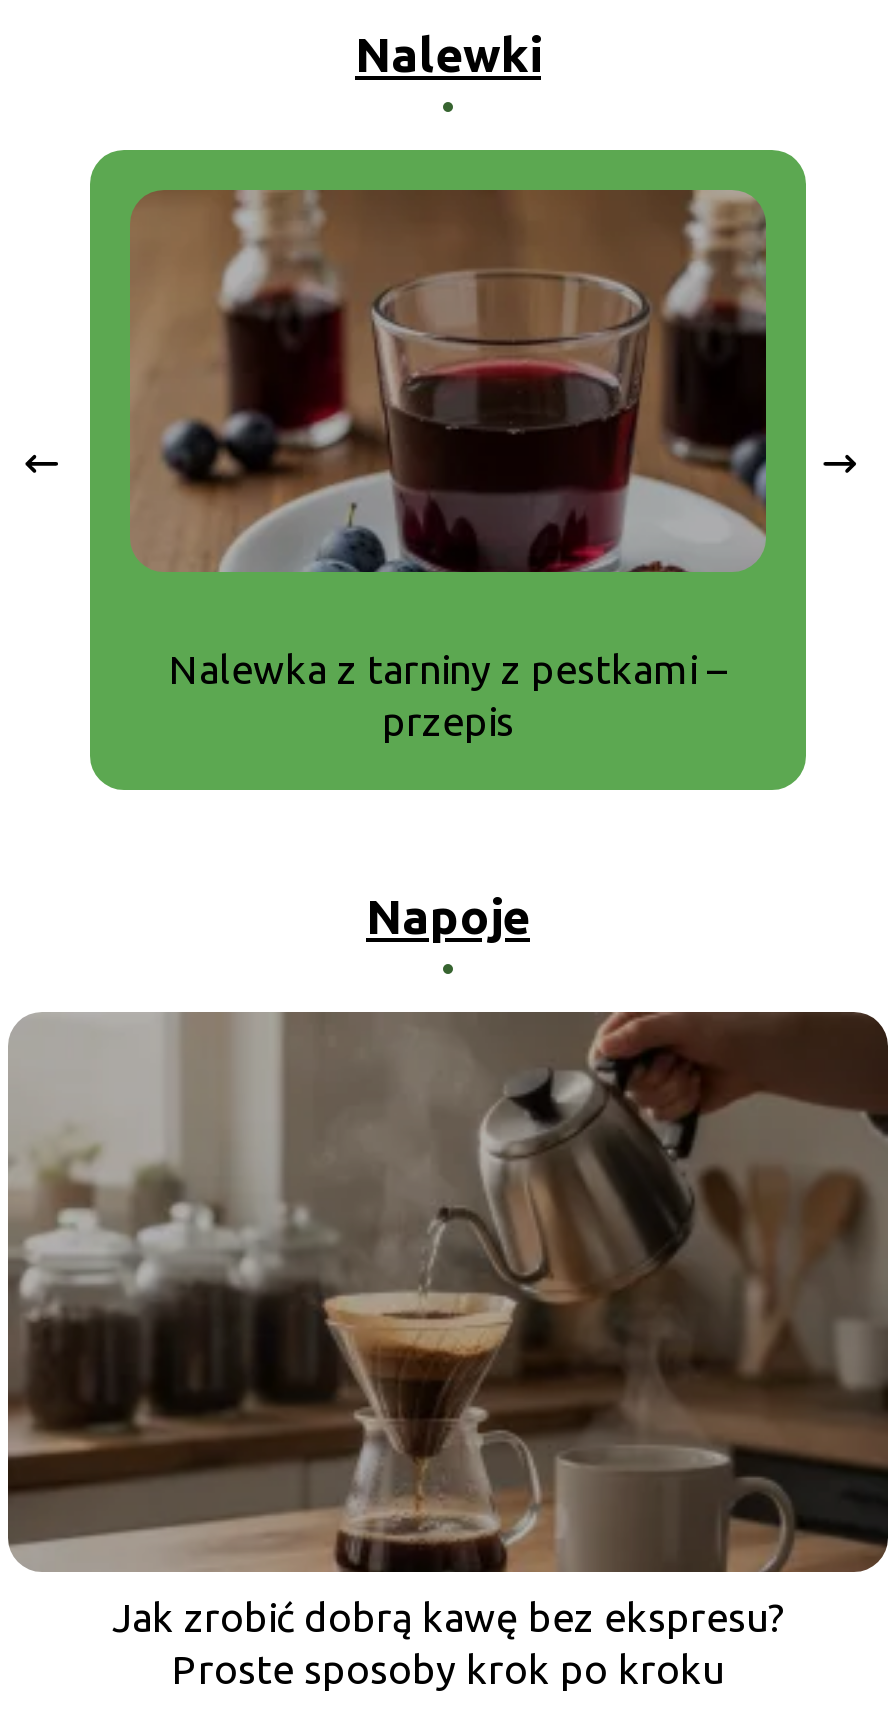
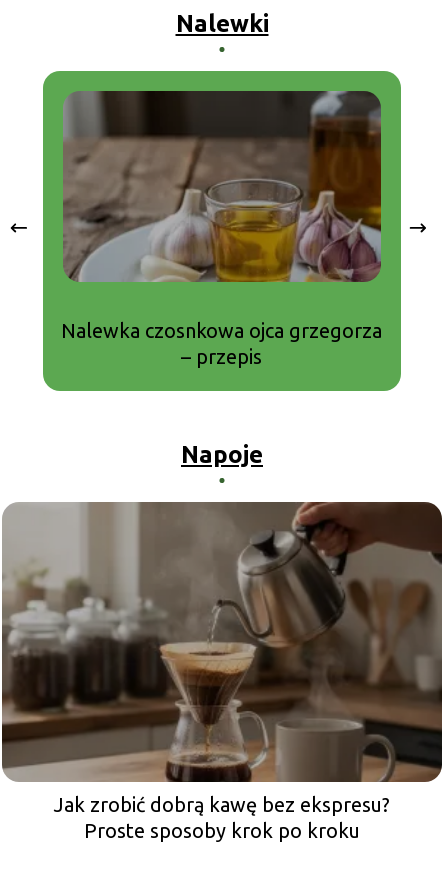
- [image]
- Nalewka z tarniny z pestkami –
- przepis
+ [image]
+ Nalewka czosnkowa ojca grzegorza
+ – przepis
